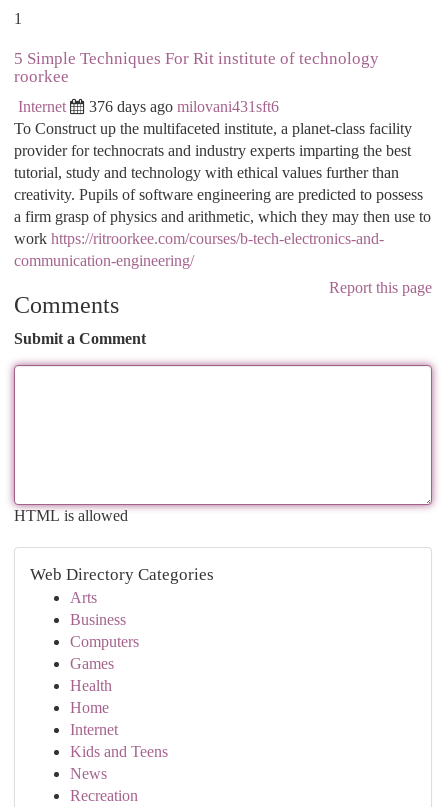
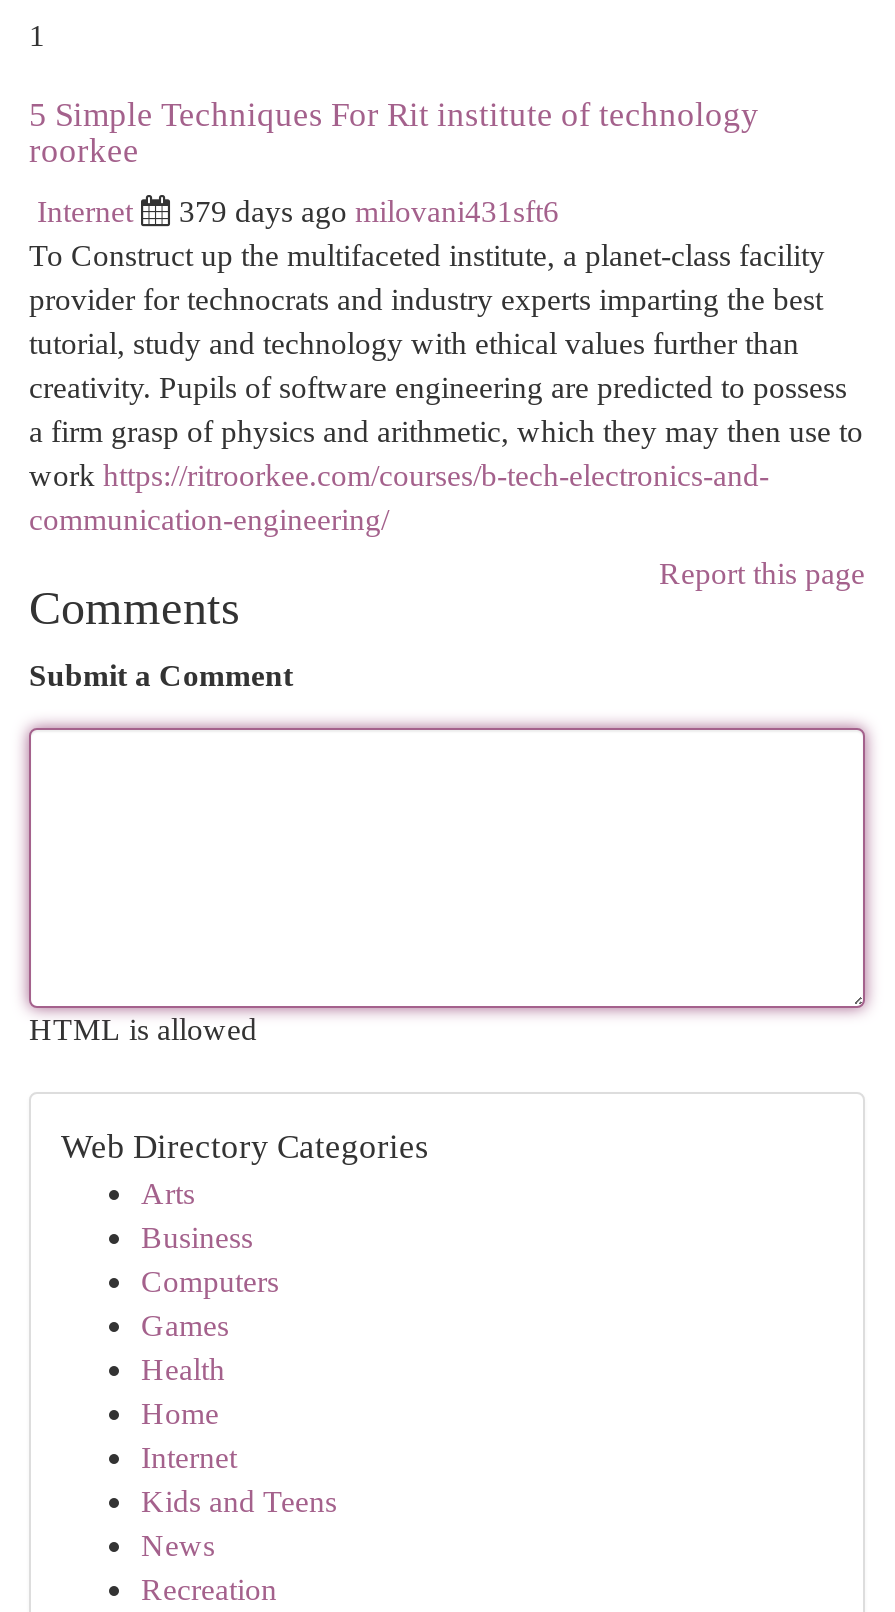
- 376 days ago milovani431sft6
+ 379 days ago milovani431sft6
